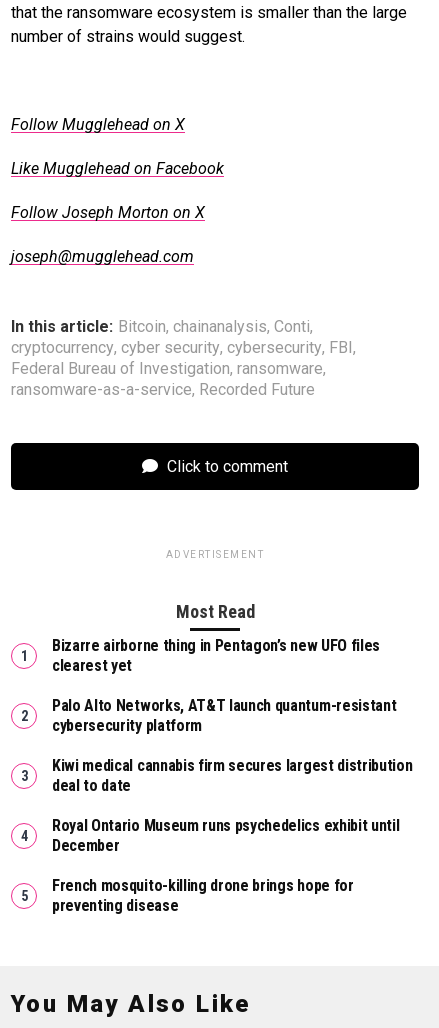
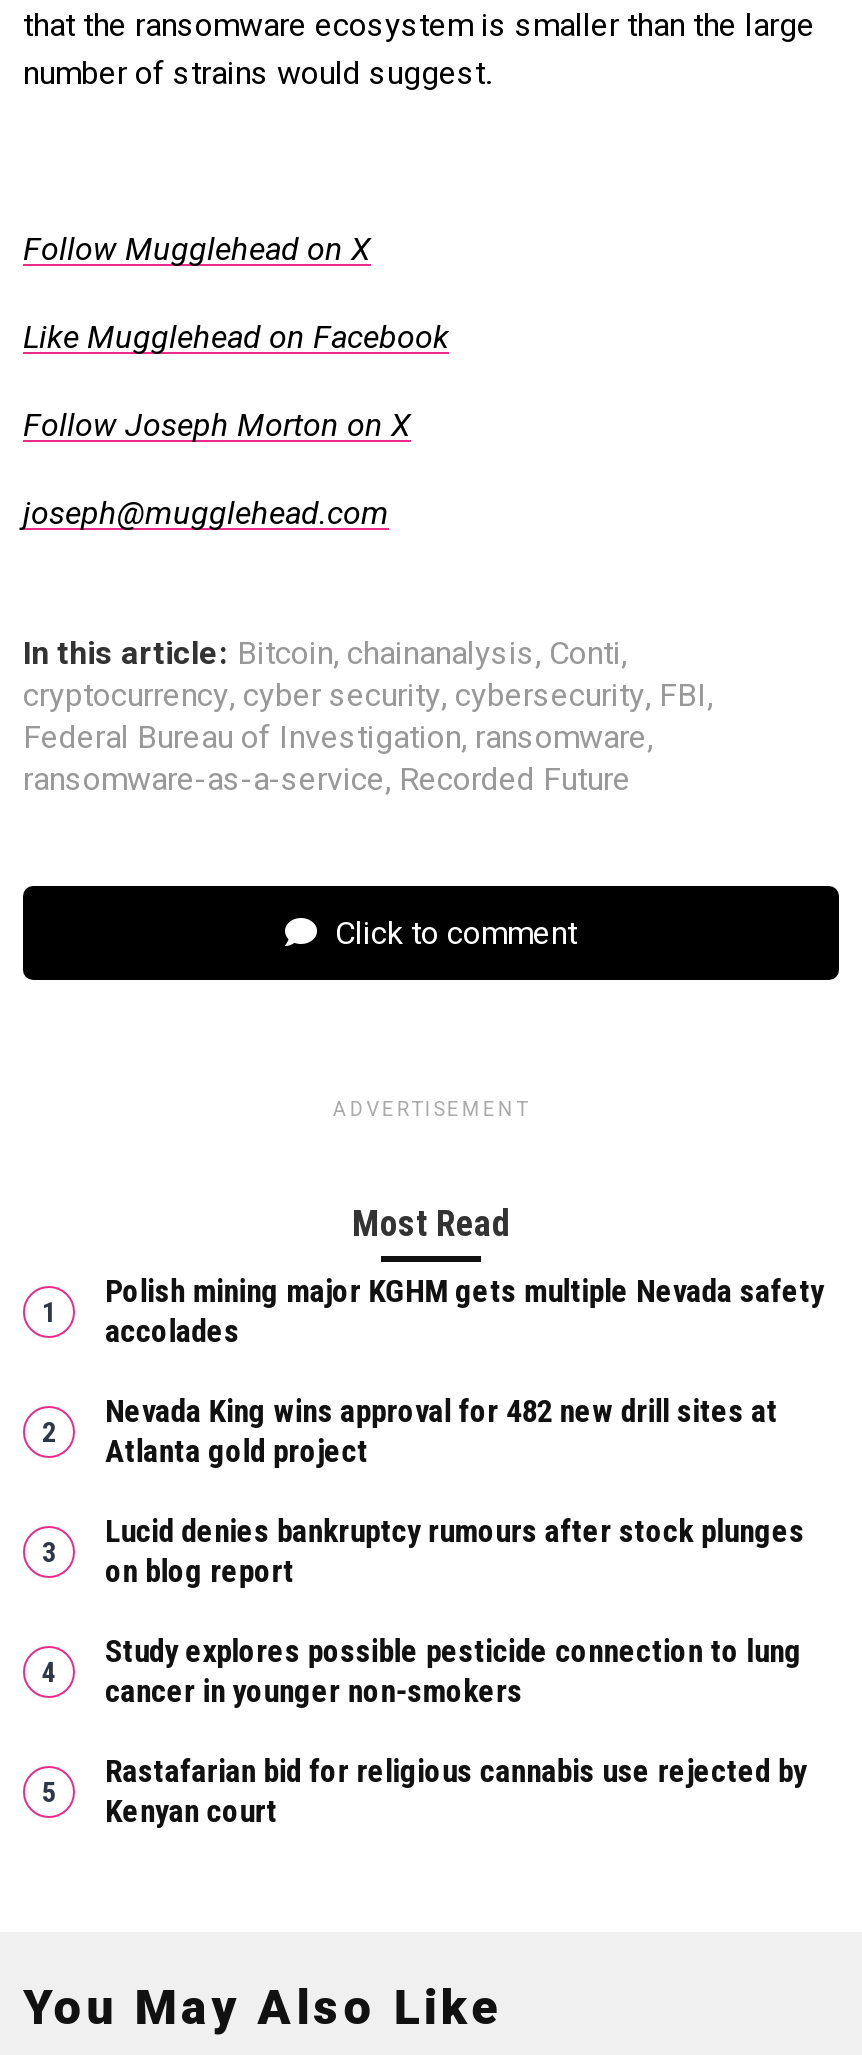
- Bizarre airborne thing in Pentagon’s new UFO files
- clearest yet
+ Polish mining major KGHM gets multiple Nevada safety
+ accolades

- Palo Alto Networks, AT&T launch quantum-resistant
- cybersecurity platform
+ Nevada King wins approval for 482 new drill sites at
+ Atlanta gold project

- Kiwi medical cannabis firm secures largest distribution
- deal to date
+ Lucid denies bankruptcy rumours after stock plunges
+ on blog report

- Royal Ontario Museum runs psychedelics exhibit until
- December
+ Study explores possible pesticide connection to lung
+ cancer in younger non-smokers

- French mosquito-killing drone brings hope for
- preventing disease
+ Rastafarian bid for religious cannabis use rejected by
+ Kenyan court
